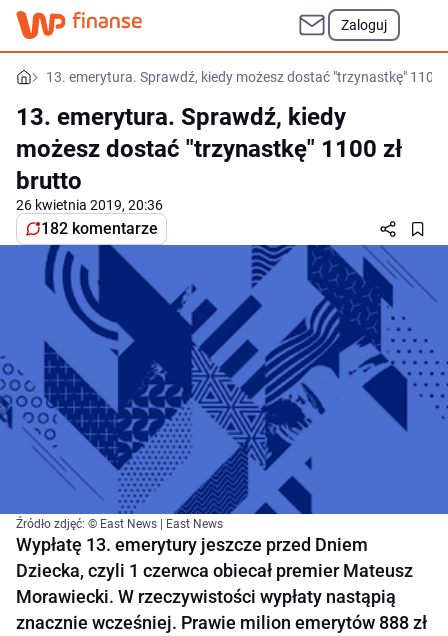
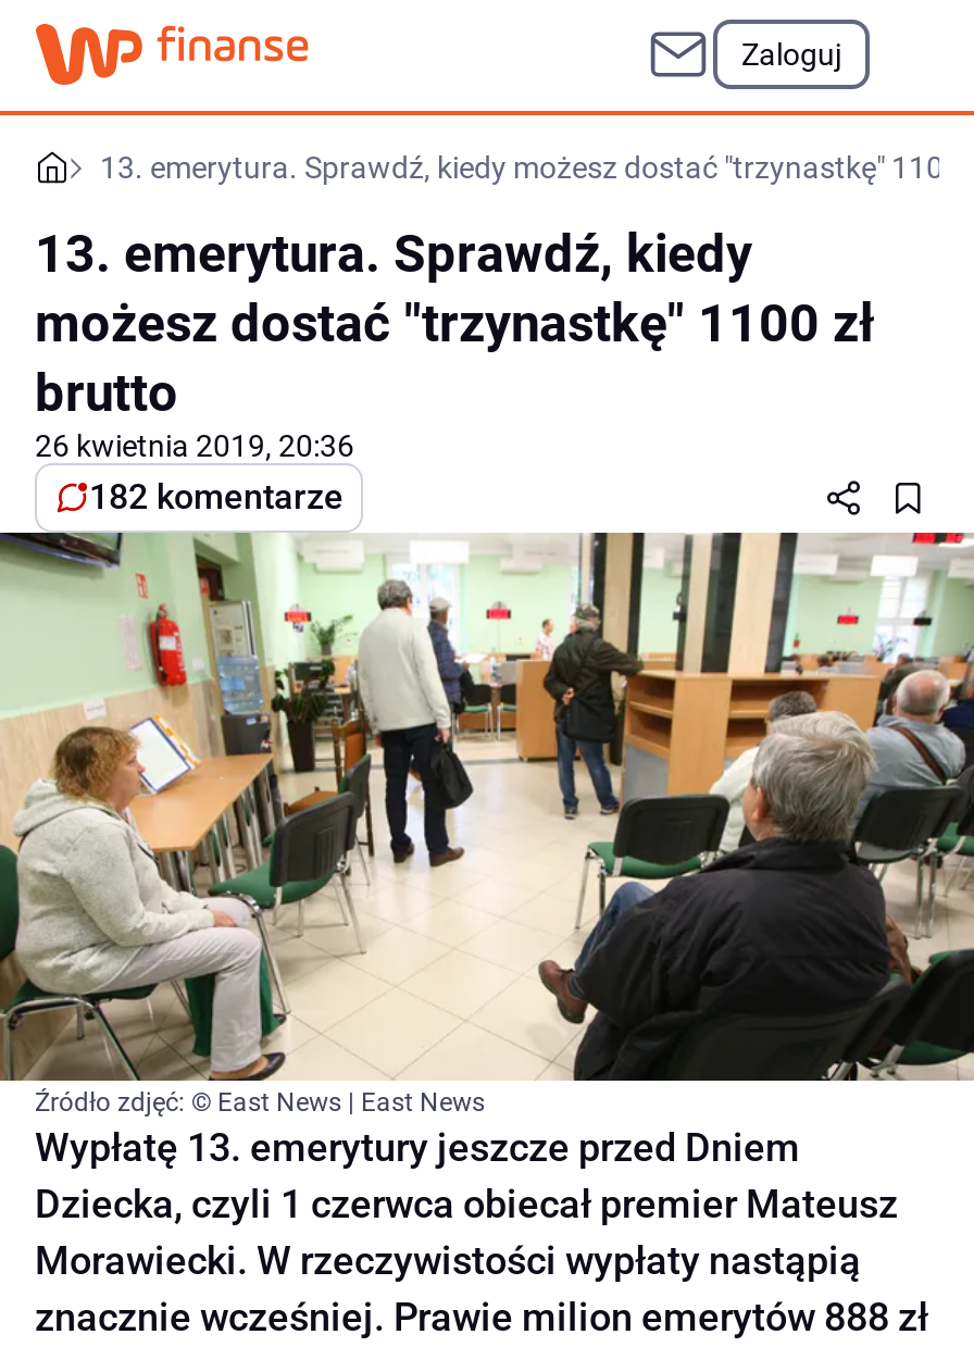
- [image]
+ [image]
